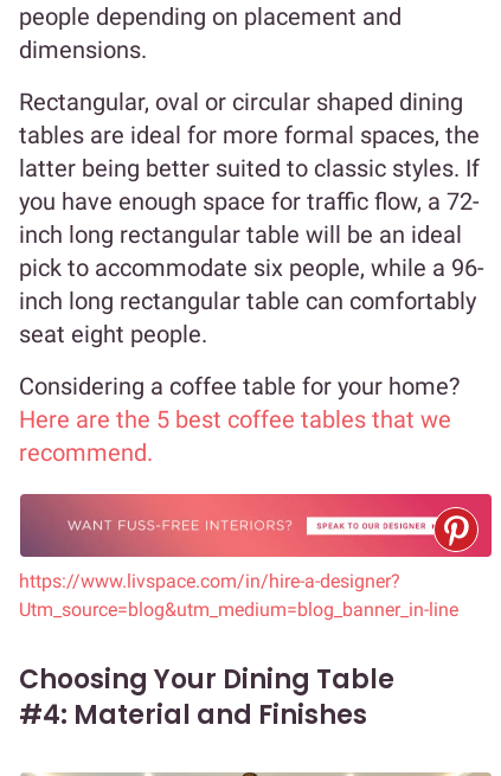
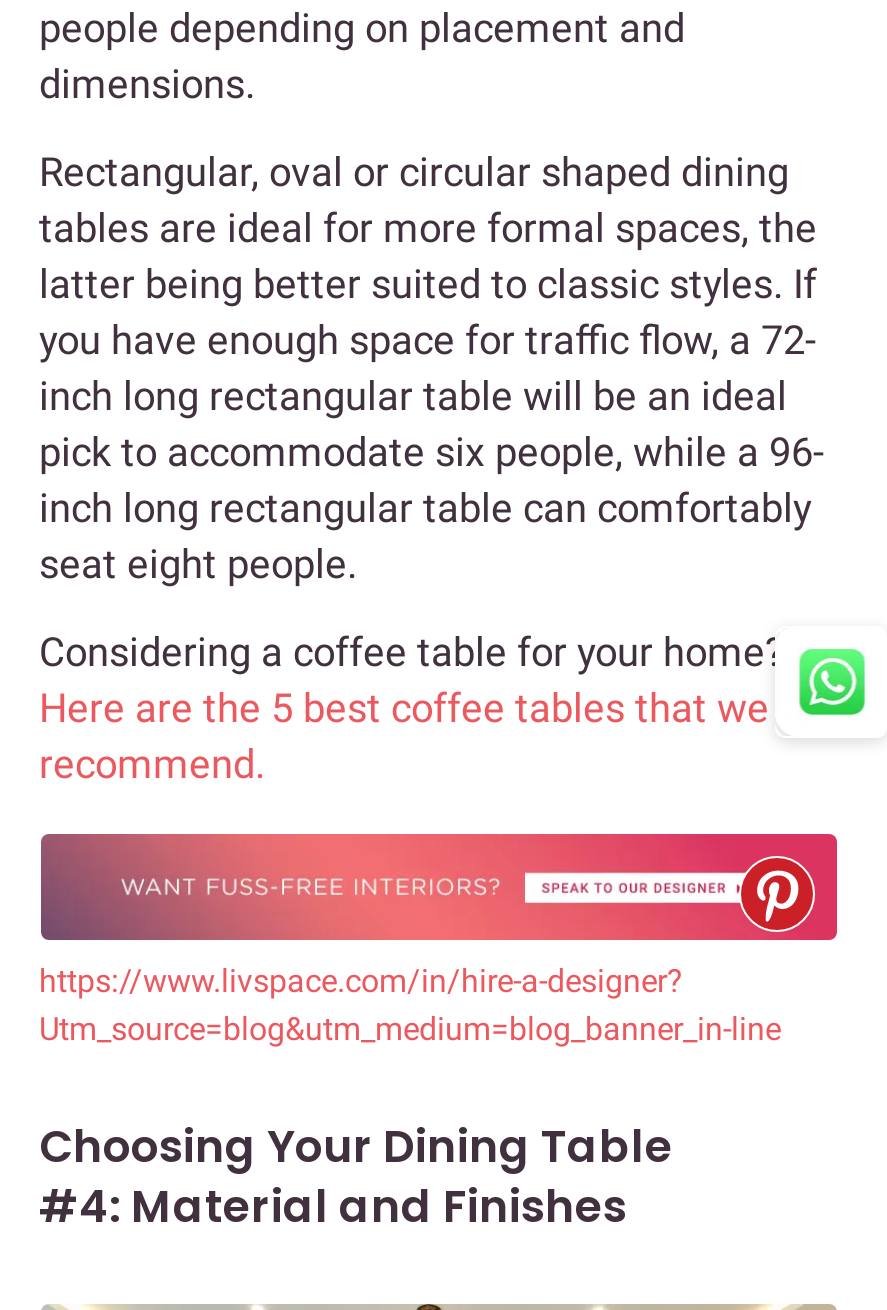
+ [image]
